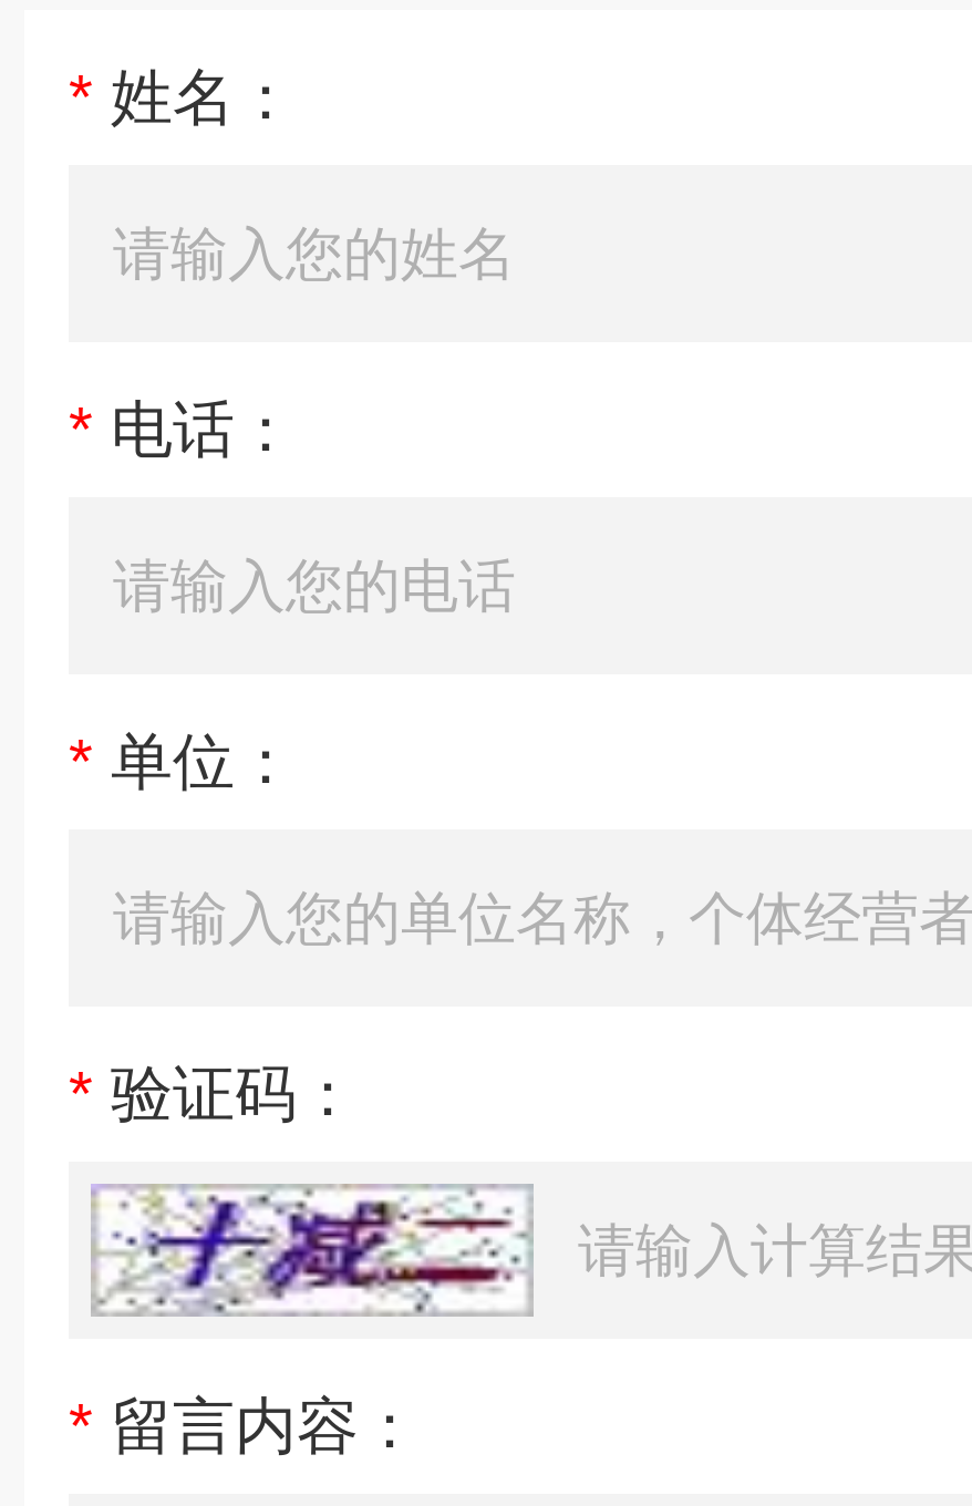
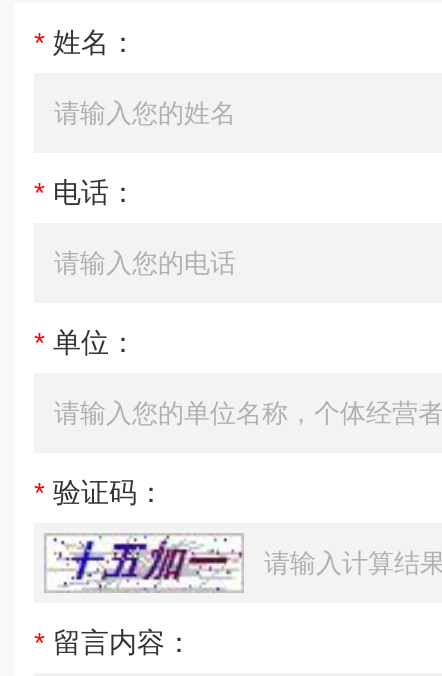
- [image]
+ [image]
